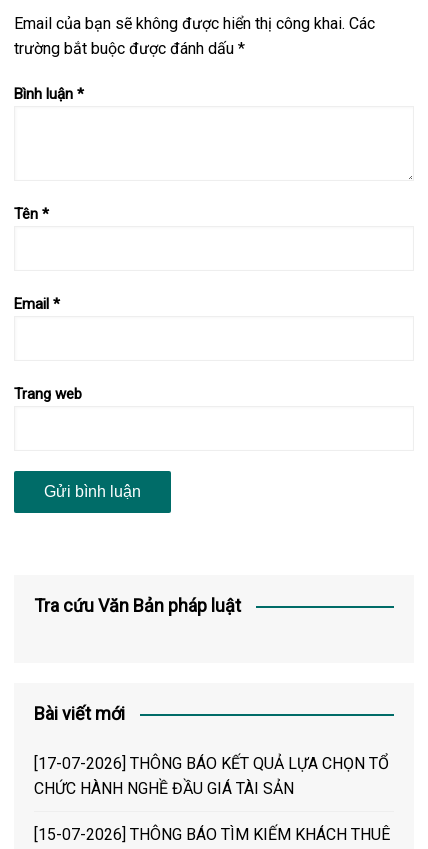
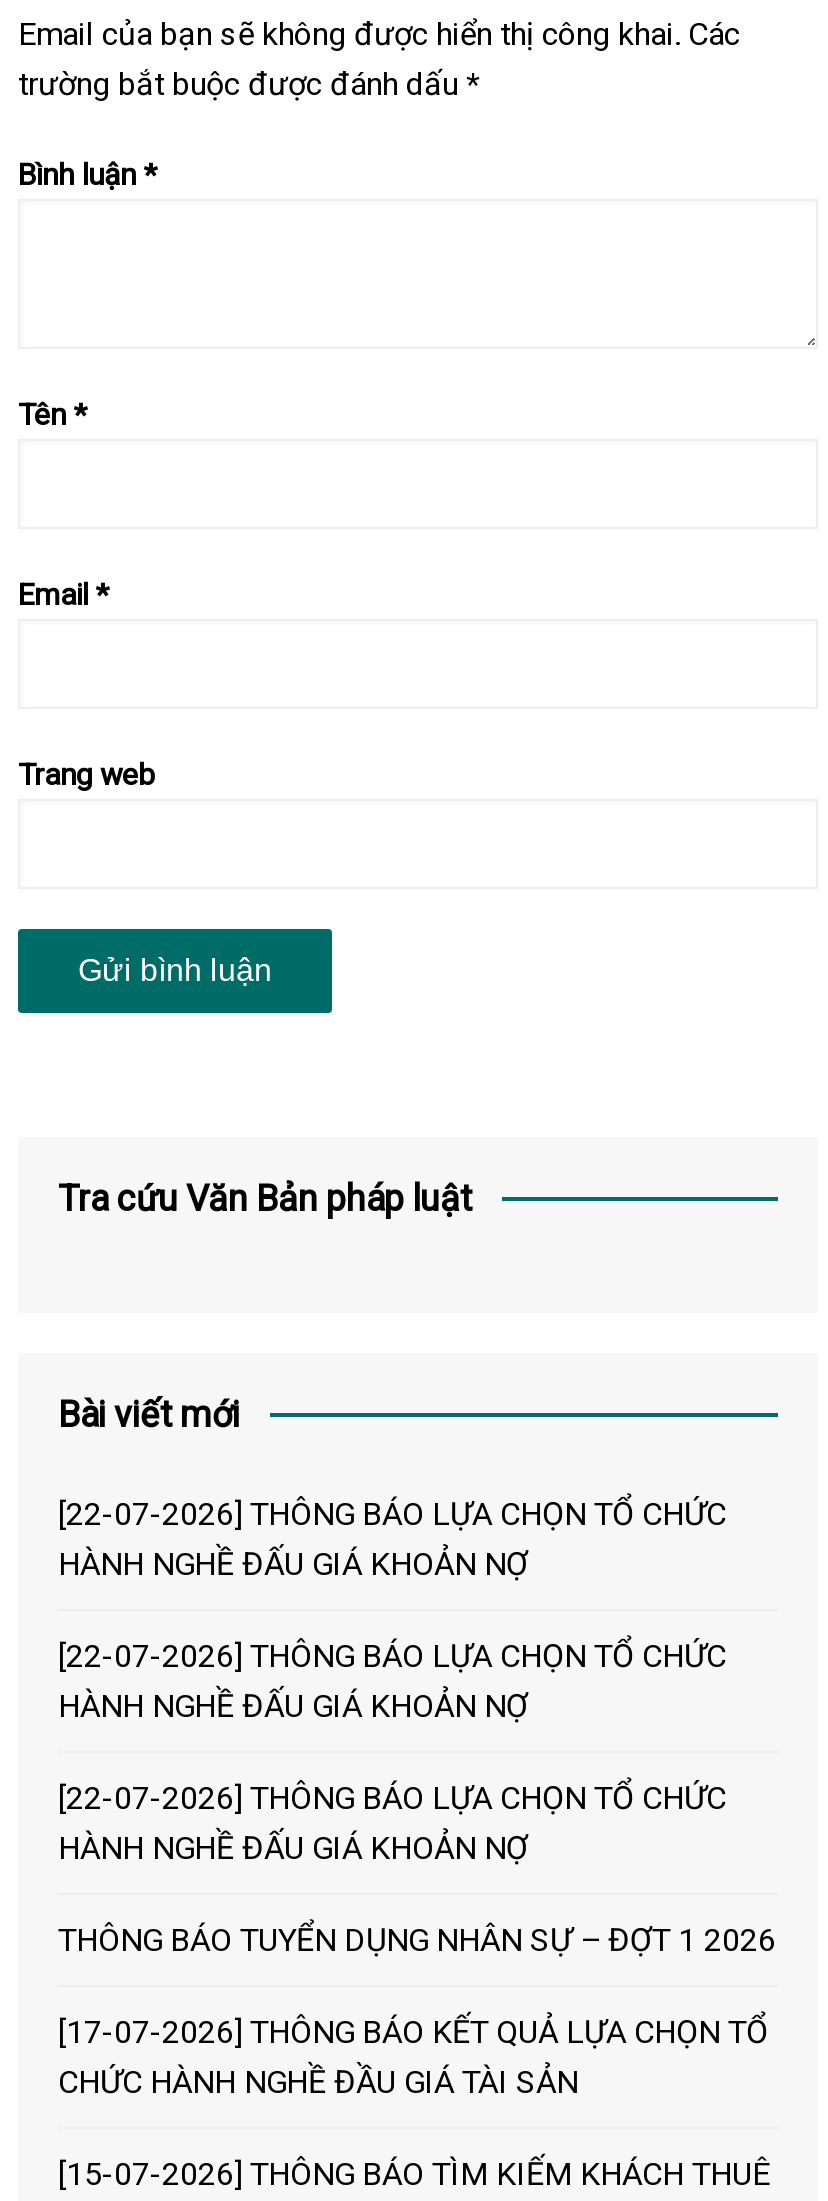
+ [22-07-2026] THÔNG BÁO LỰA CHỌN TỔ CHỨC
+ HÀNH NGHỀ ĐẤU GIÁ KHOẢN NỢ
+ [22-07-2026] THÔNG BÁO LỰA CHỌN TỔ CHỨC
+ HÀNH NGHỀ ĐẤU GIÁ KHOẢN NỢ
+ [22-07-2026] THÔNG BÁO LỰA CHỌN TỔ CHỨC
+ HÀNH NGHỀ ĐẤU GIÁ KHOẢN NỢ
+ THÔNG BÁO TUYỂN DỤNG NHÂN SỰ – ĐỢT 1 2026
